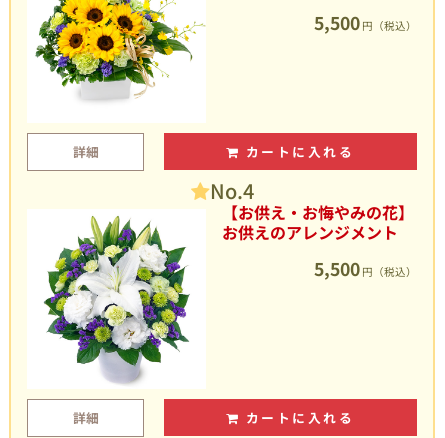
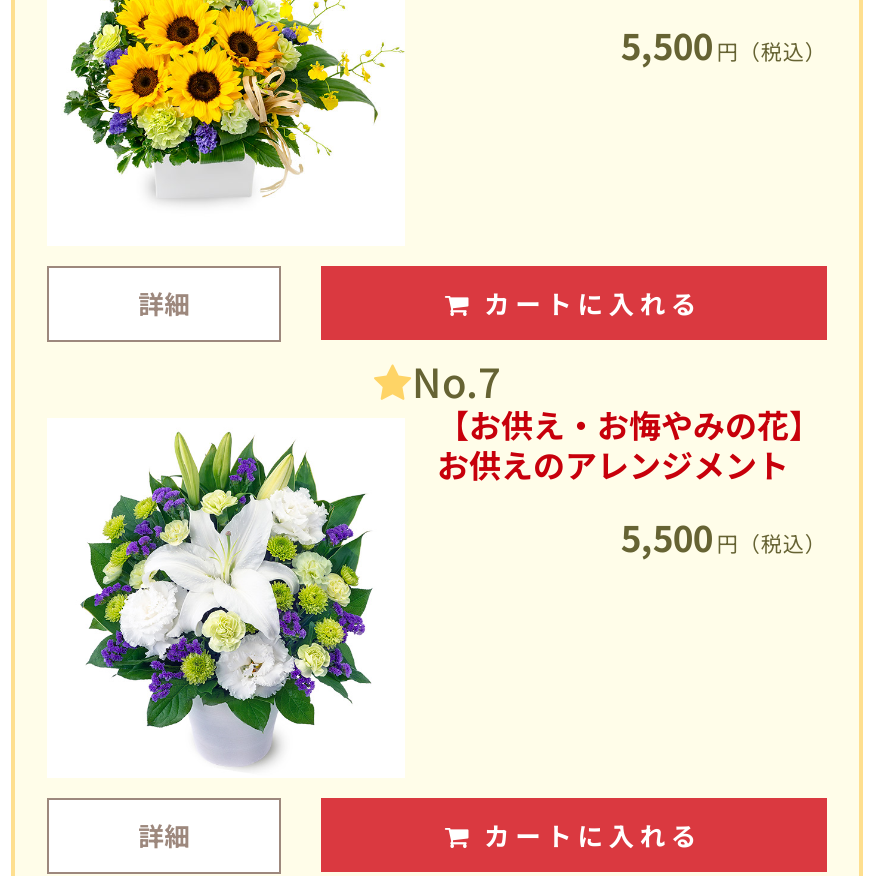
- No.4
+ No.7
